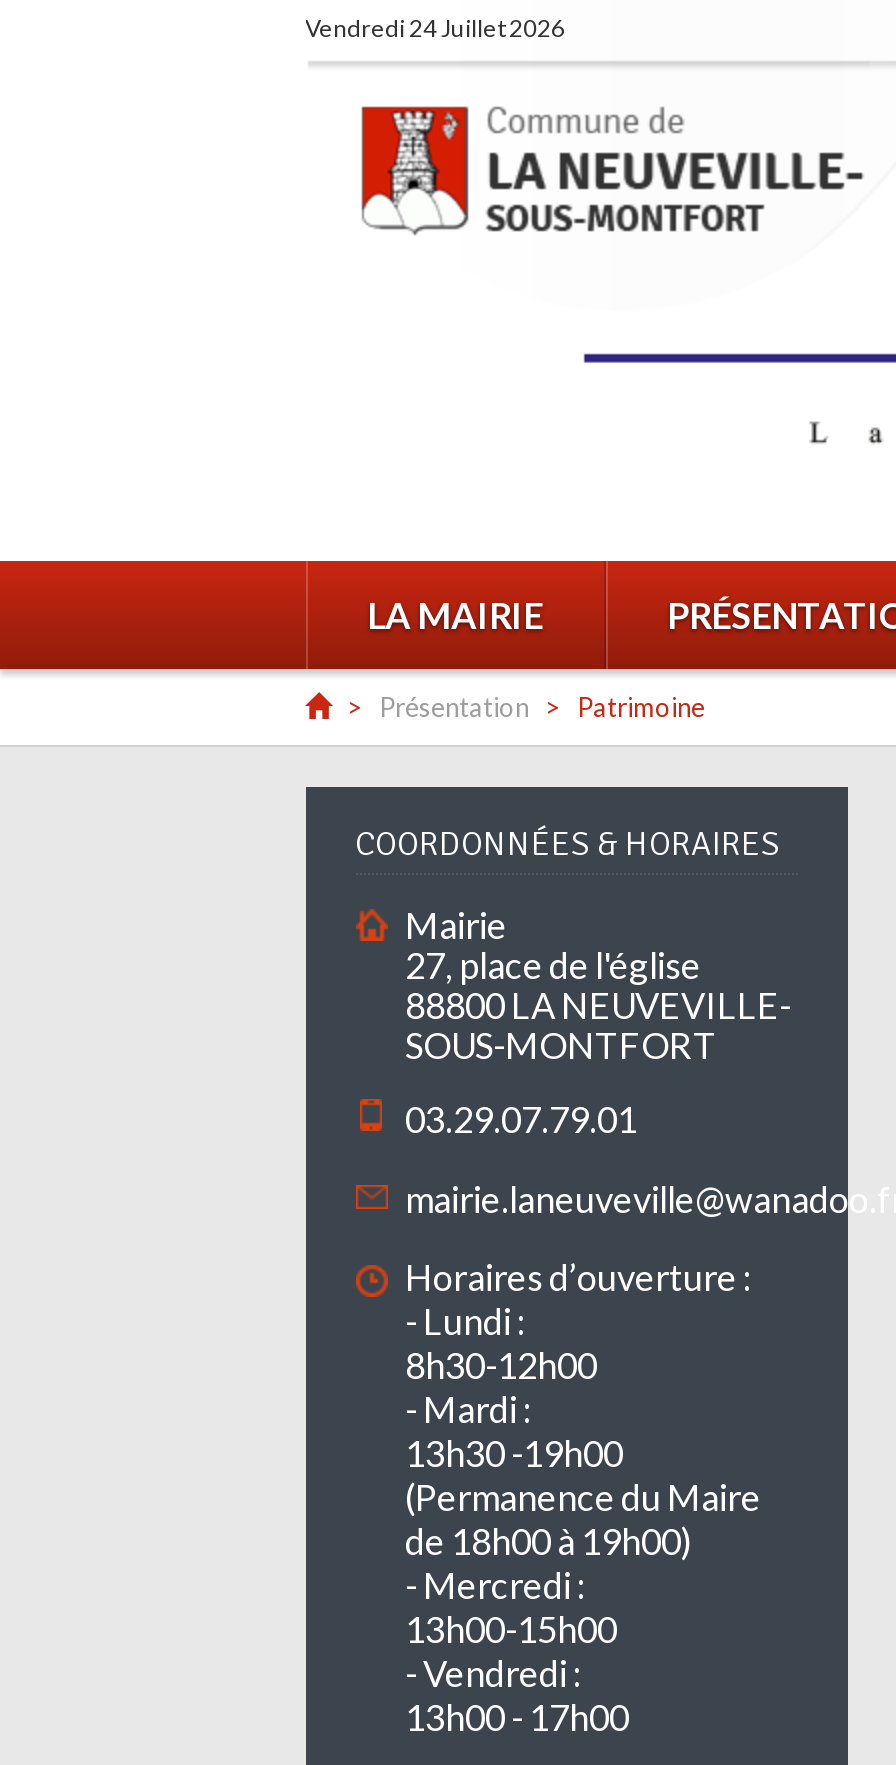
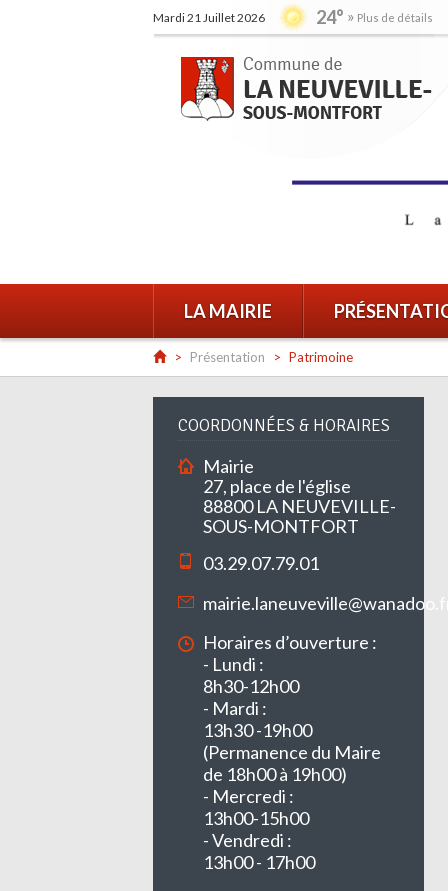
- Vendredi 24 Juillet 2026
+ Mardi 21 Juillet 2026
+ 24°
+ Plus de détails
